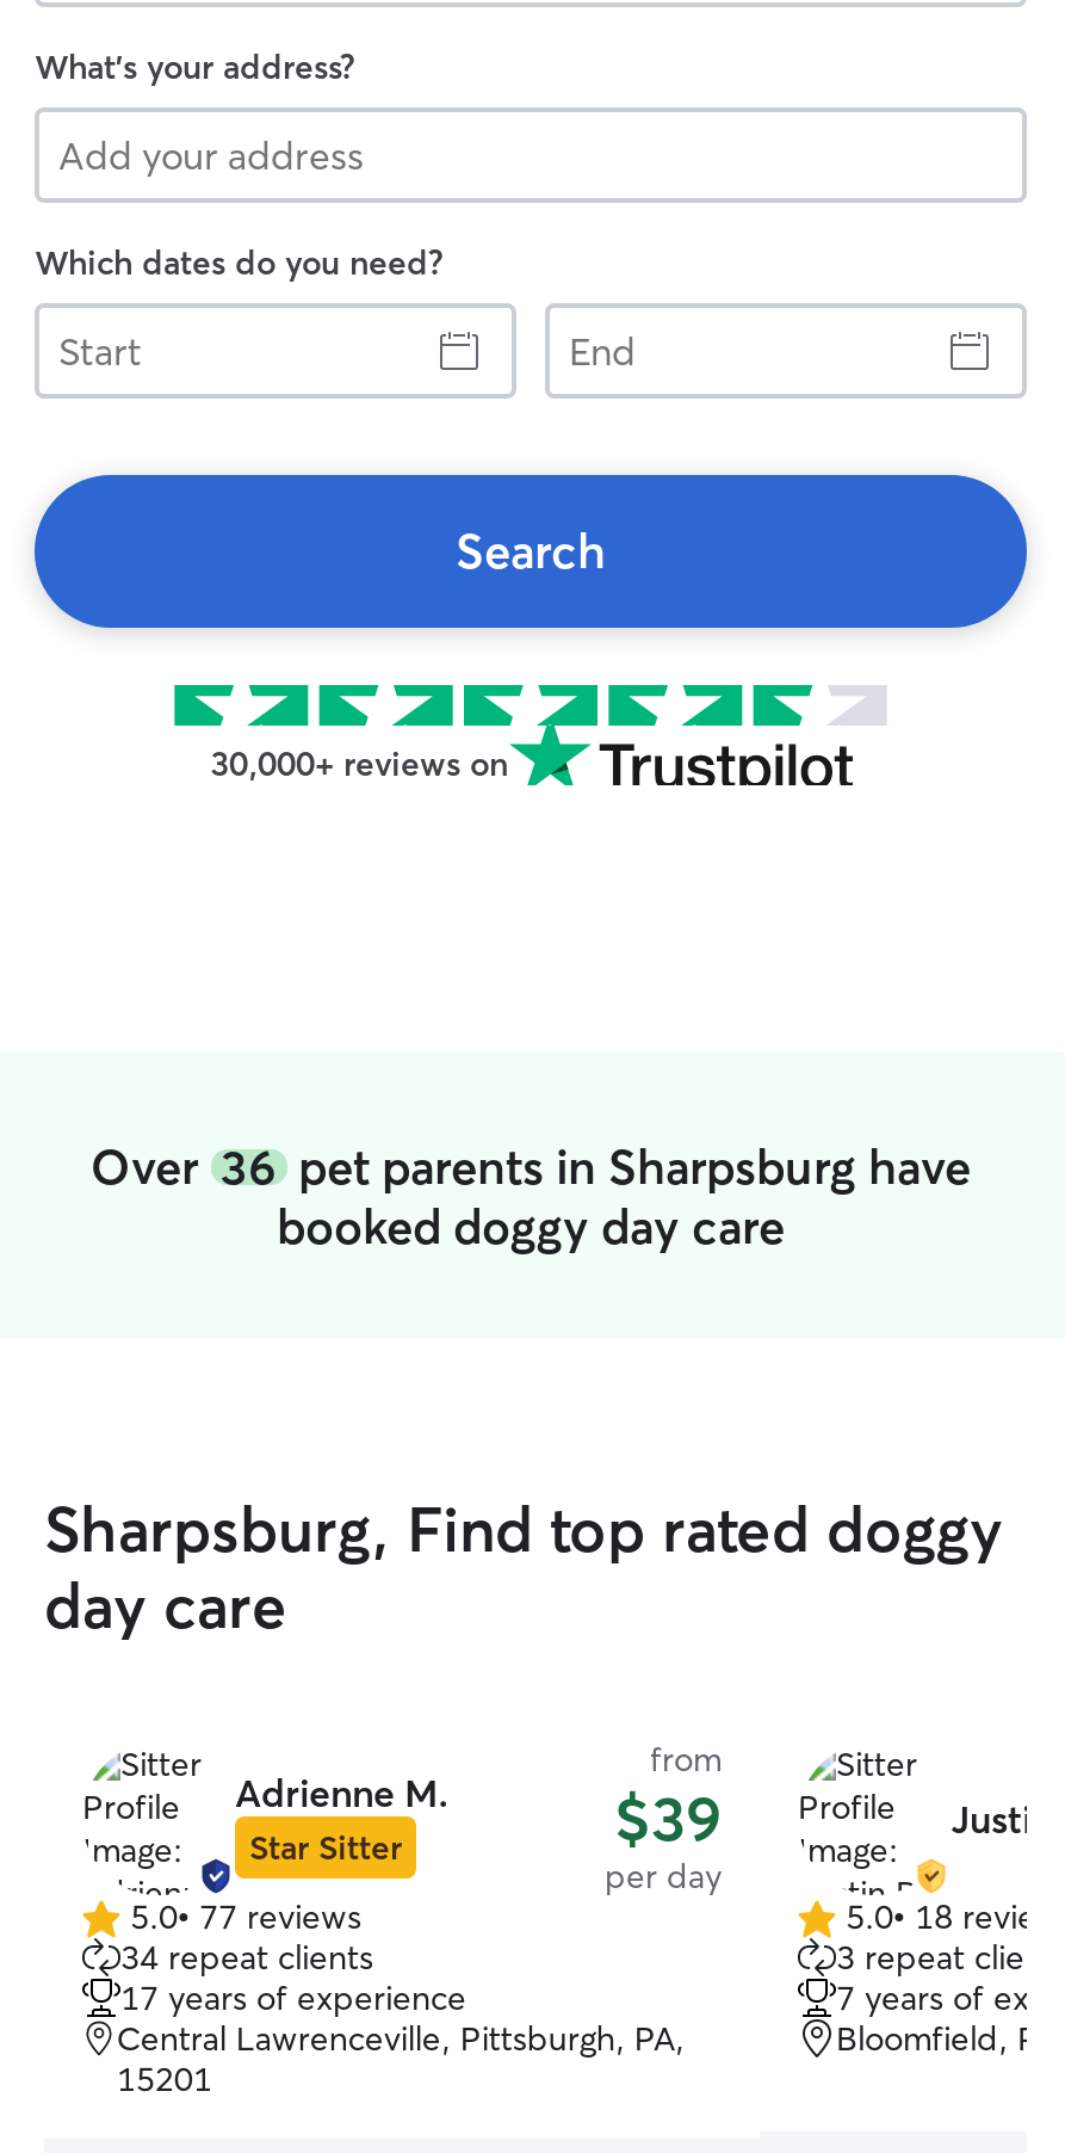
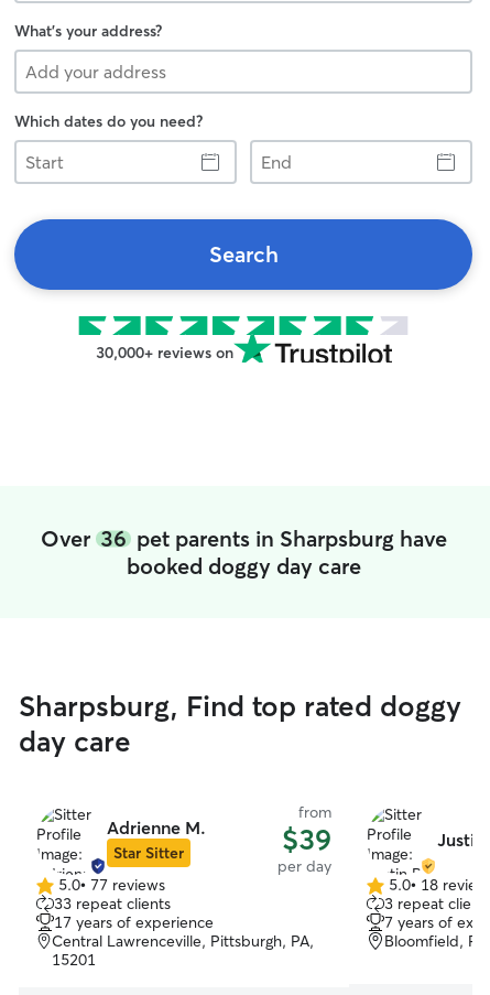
- 34 repeat clients
+ 33 repeat clients
